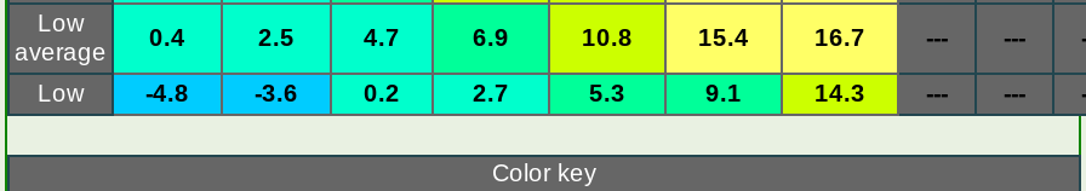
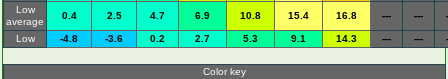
- 16.7
+ 16.8
